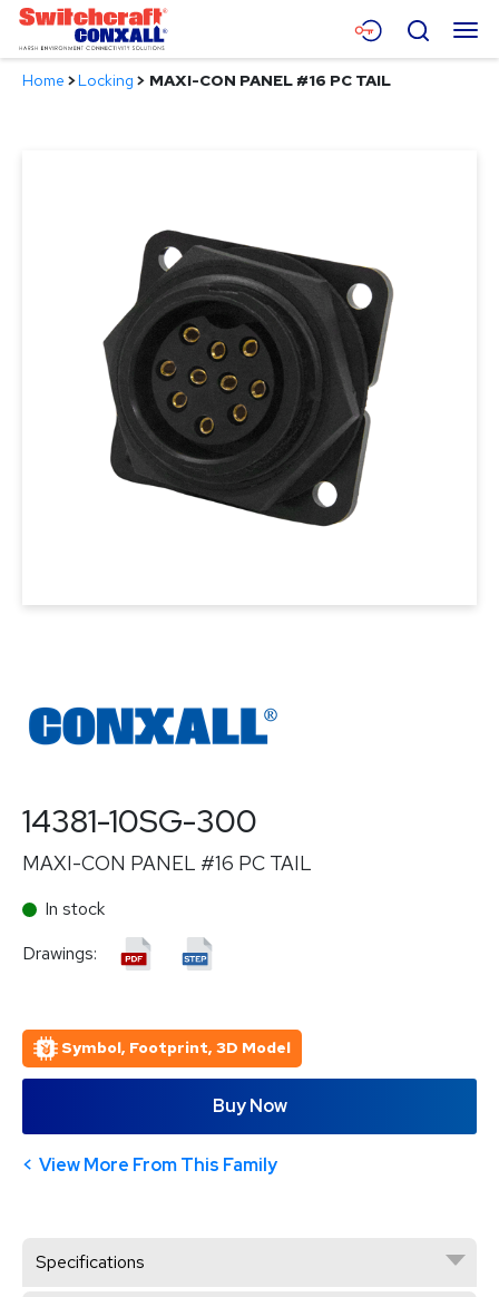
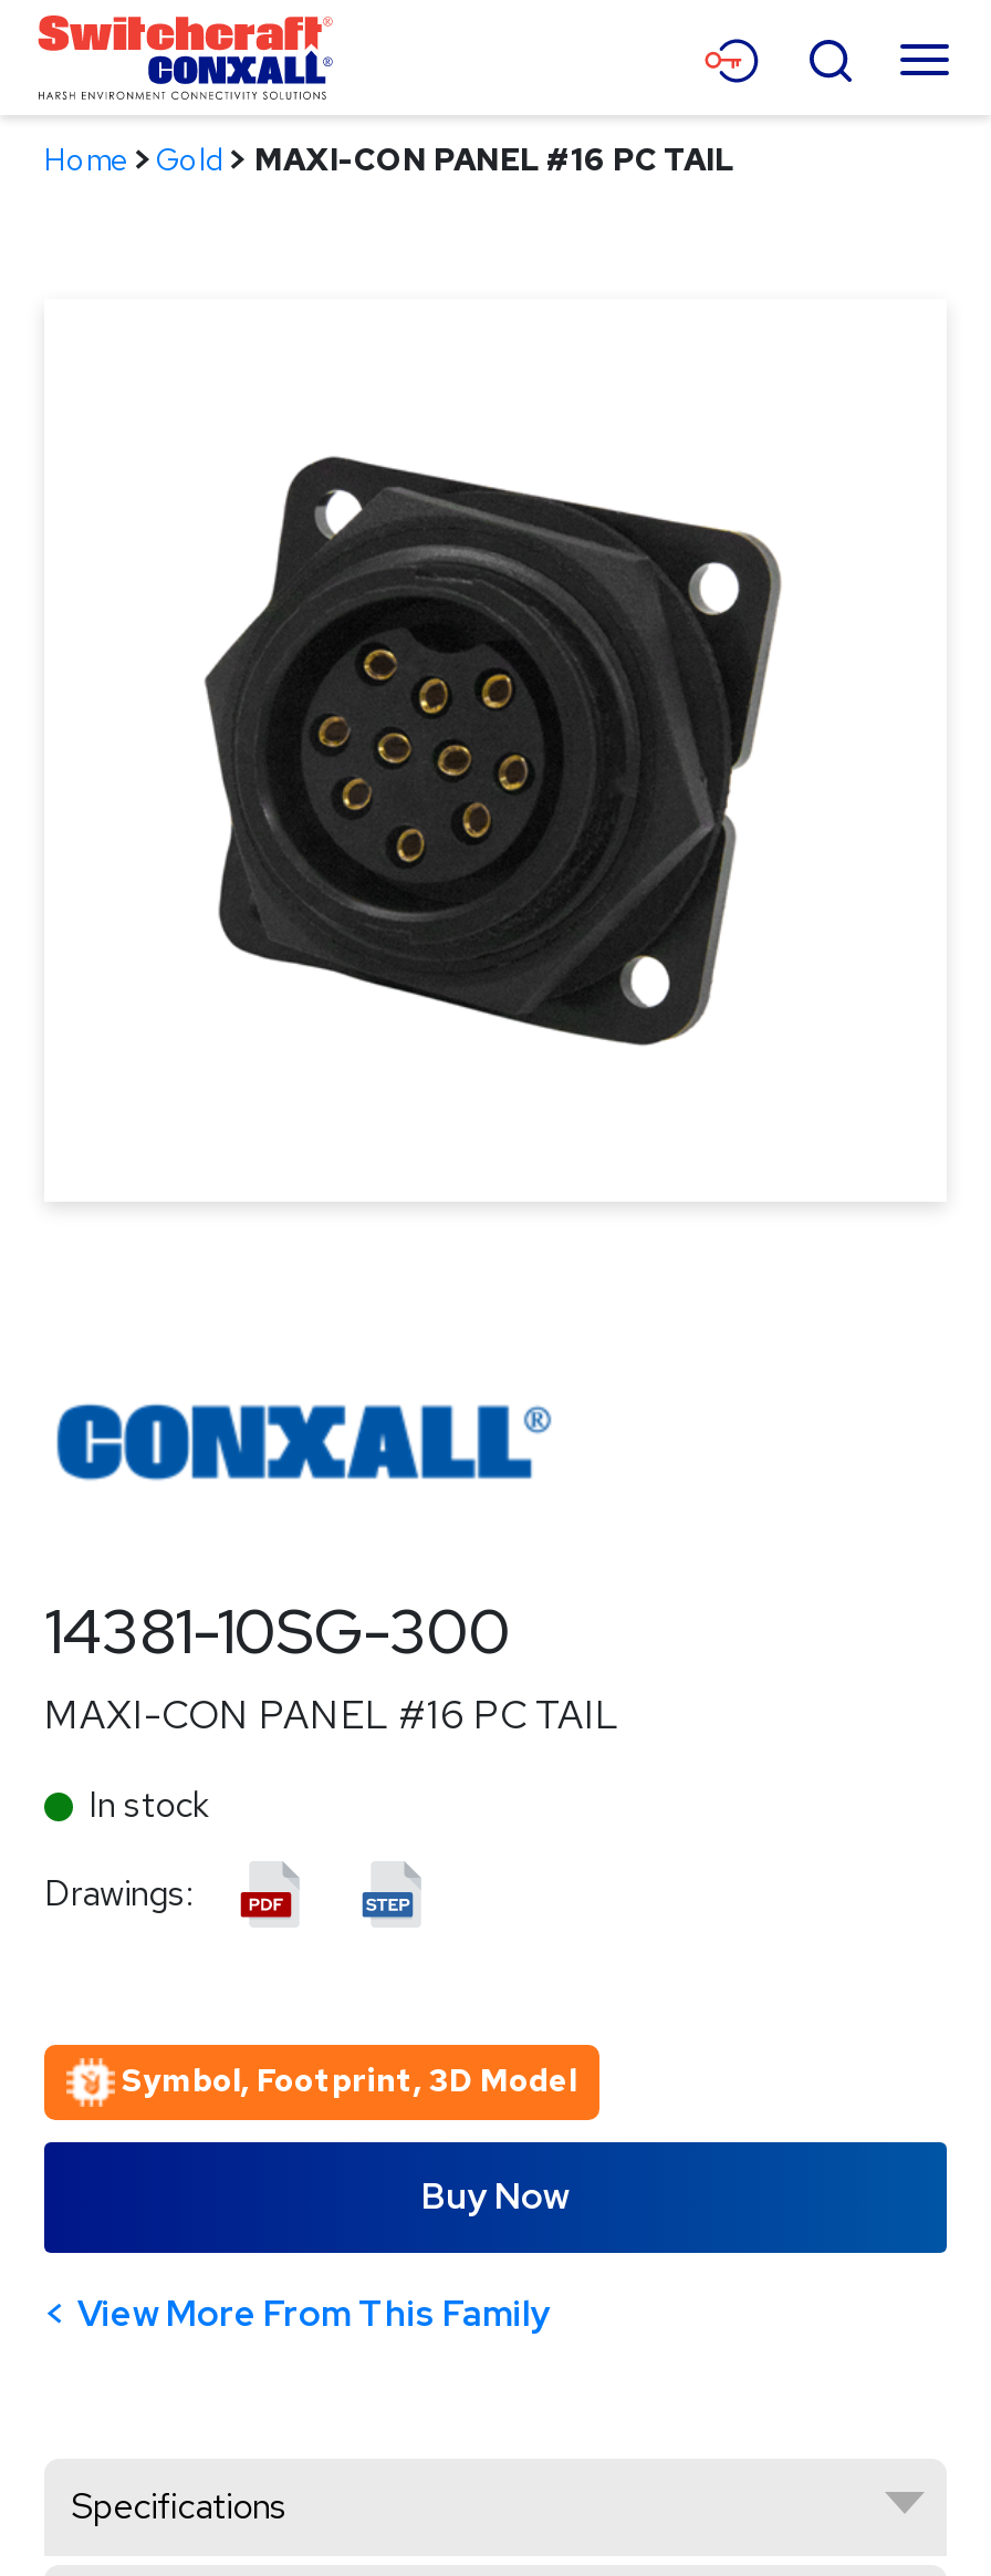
- Home > Locking > MAXI-CON PANEL #16 PC TAIL
+ Home > Gold > MAXI-CON PANEL #16 PC TAIL
